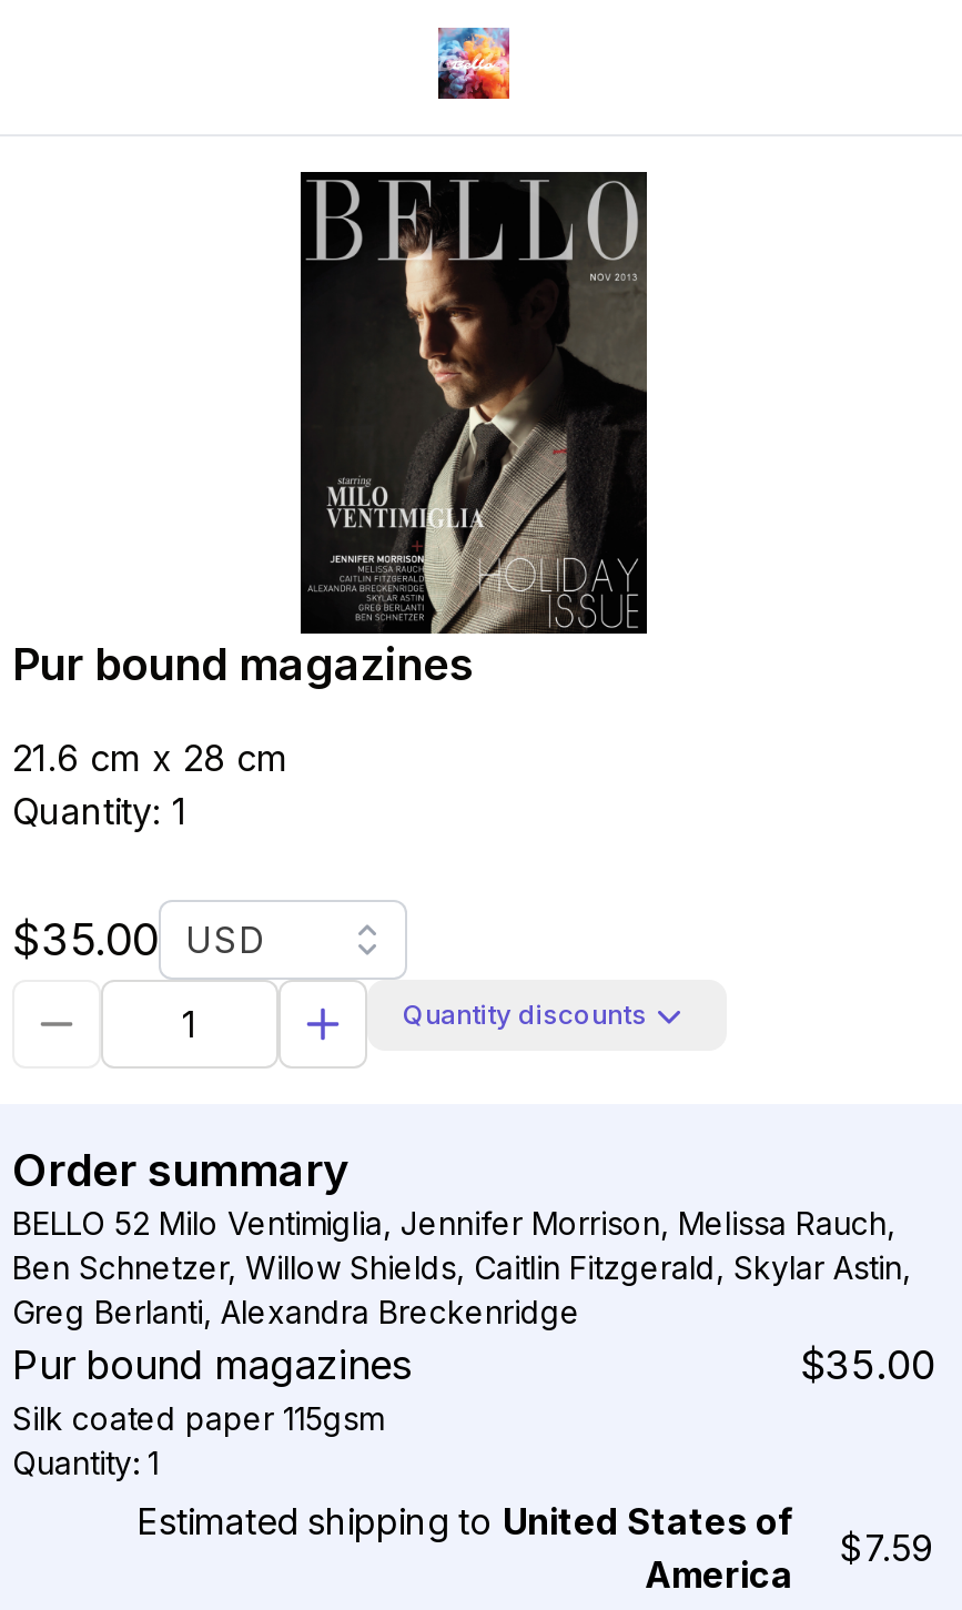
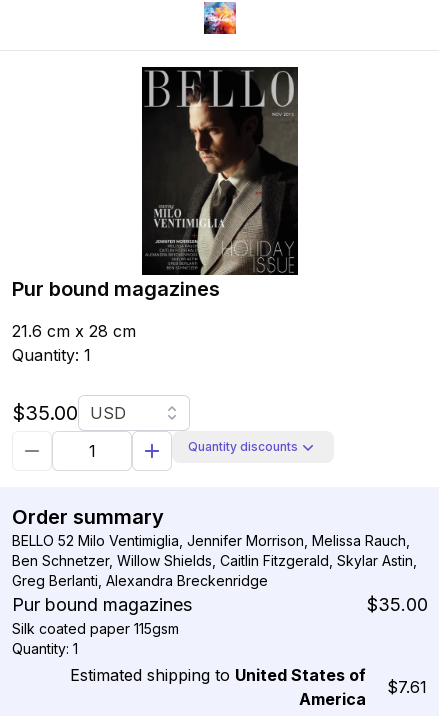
- $7.59
+ $7.61
